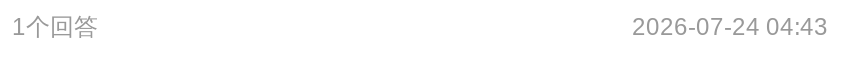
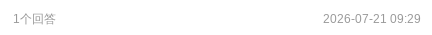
- 2026-07-24 04:43
+ 2026-07-21 09:29
